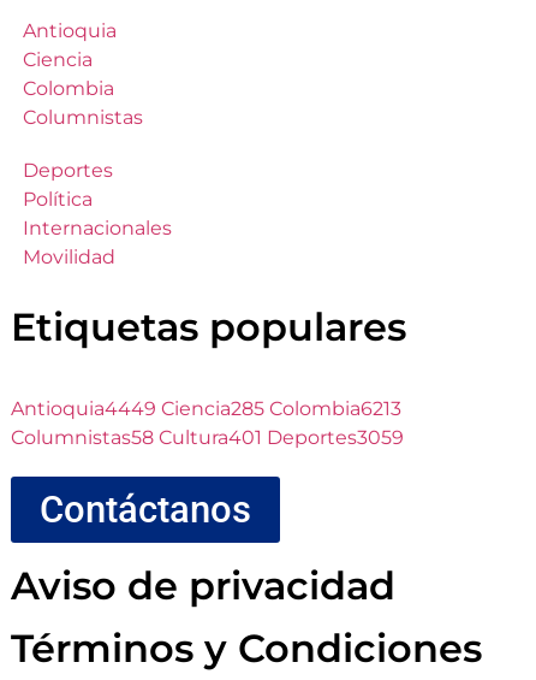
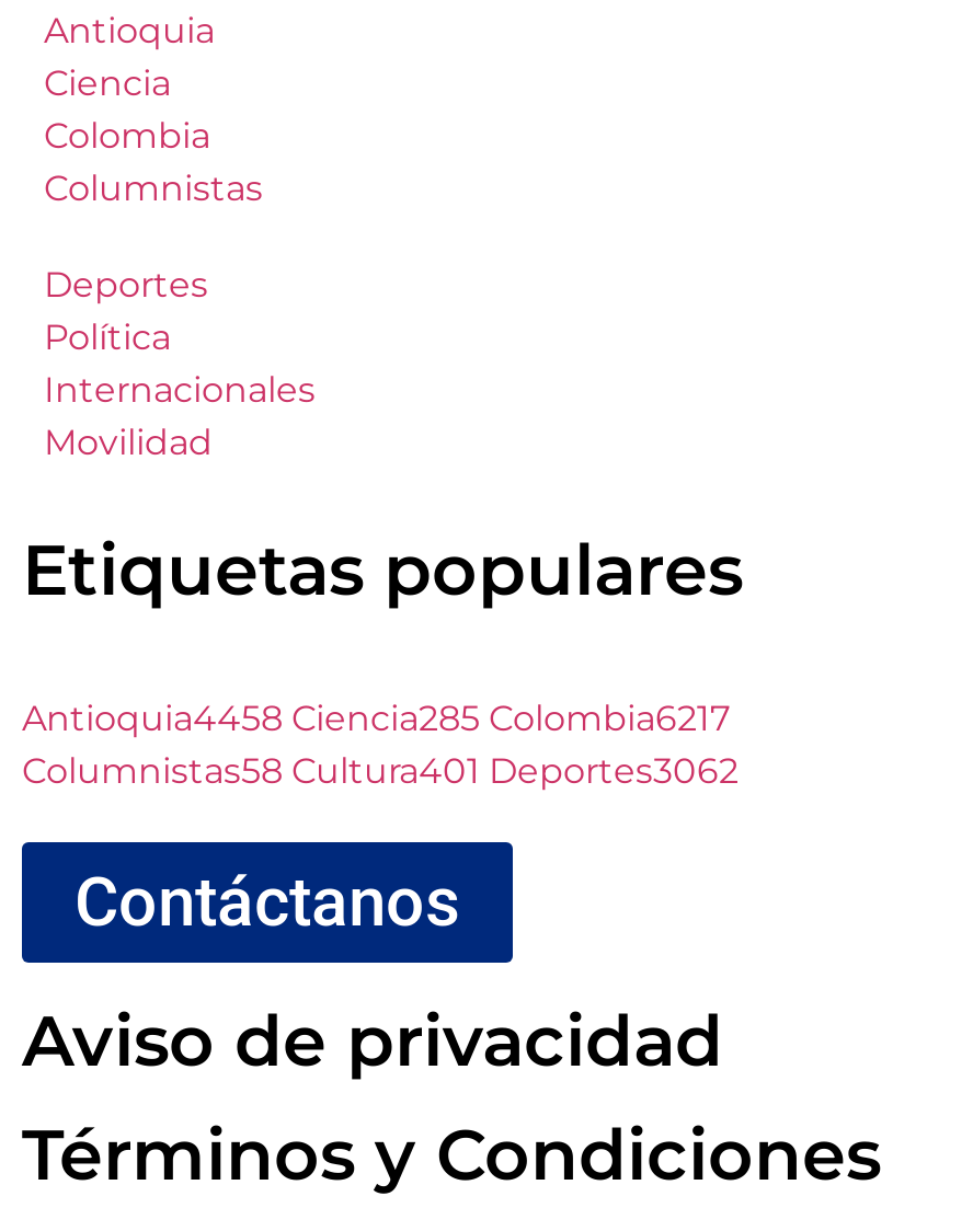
- Antioquia4449 Ciencia285 Colombia6213
+ Antioquia4458 Ciencia285 Colombia6217

- Columnistas58 Cultura401 Deportes3059
+ Columnistas58 Cultura401 Deportes3062
